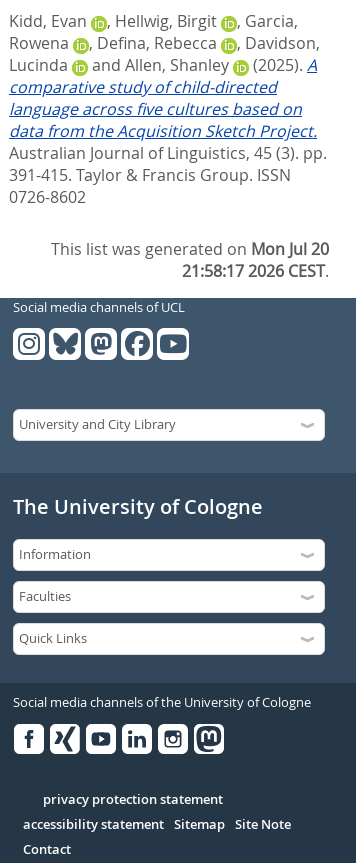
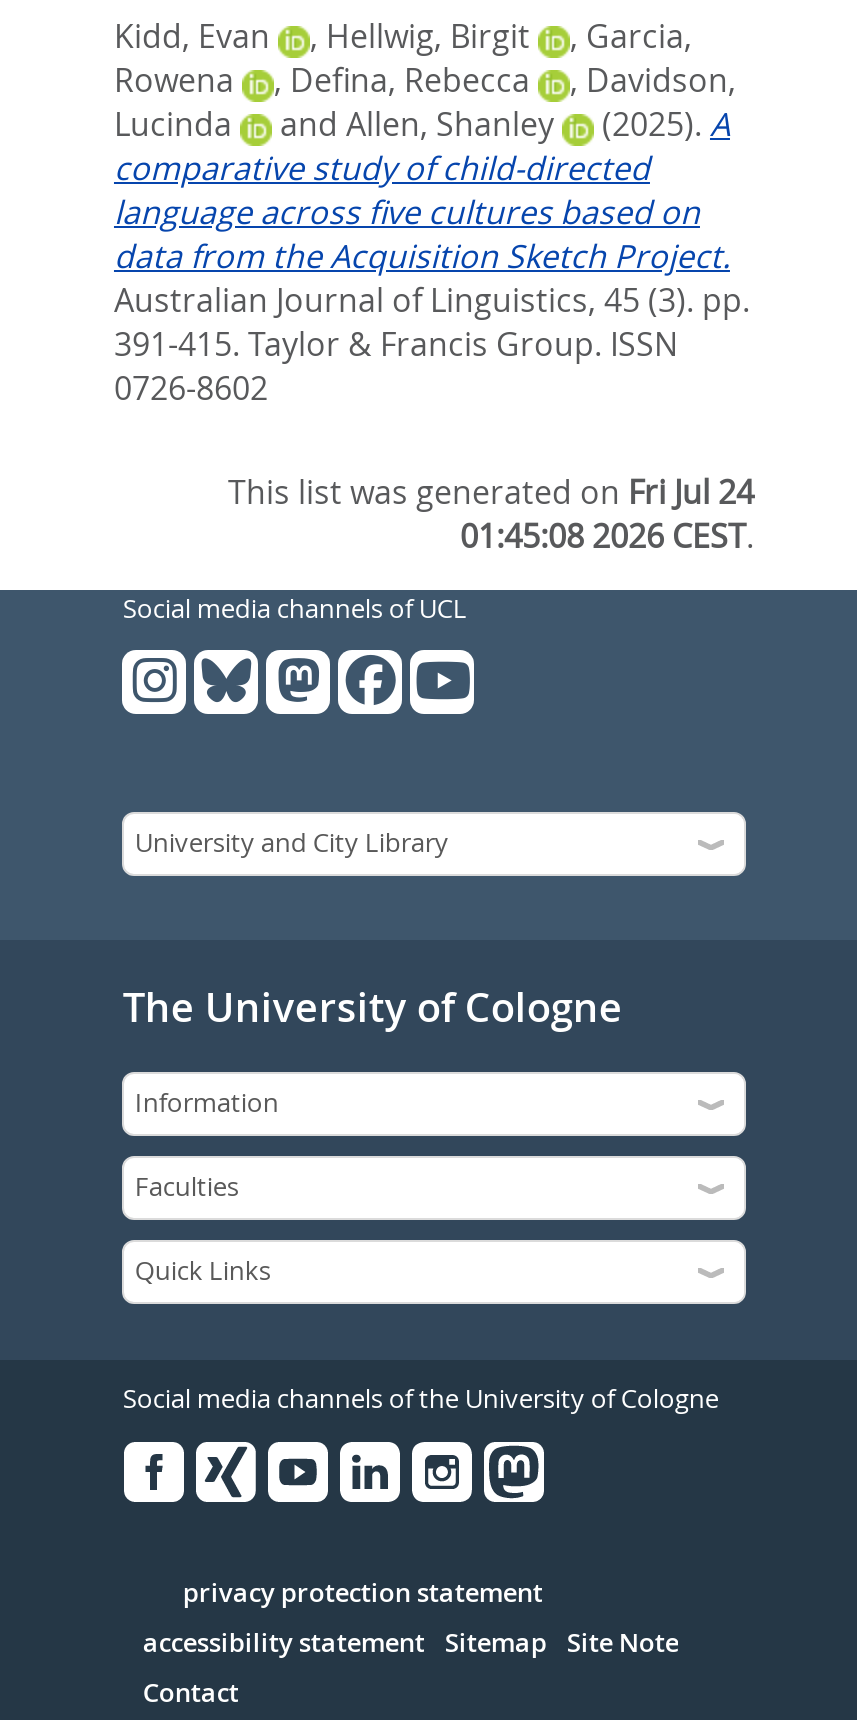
- This list was generated on Mon Jul 20
+ This list was generated on Fri Jul 24

- 21:58:17 2026 CEST.
+ 01:45:08 2026 CEST.
